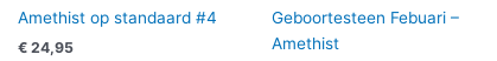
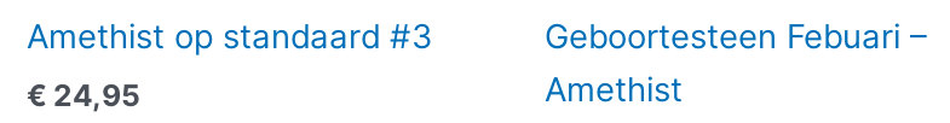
- Amethist op standaard #4
+ Amethist op standaard #3
